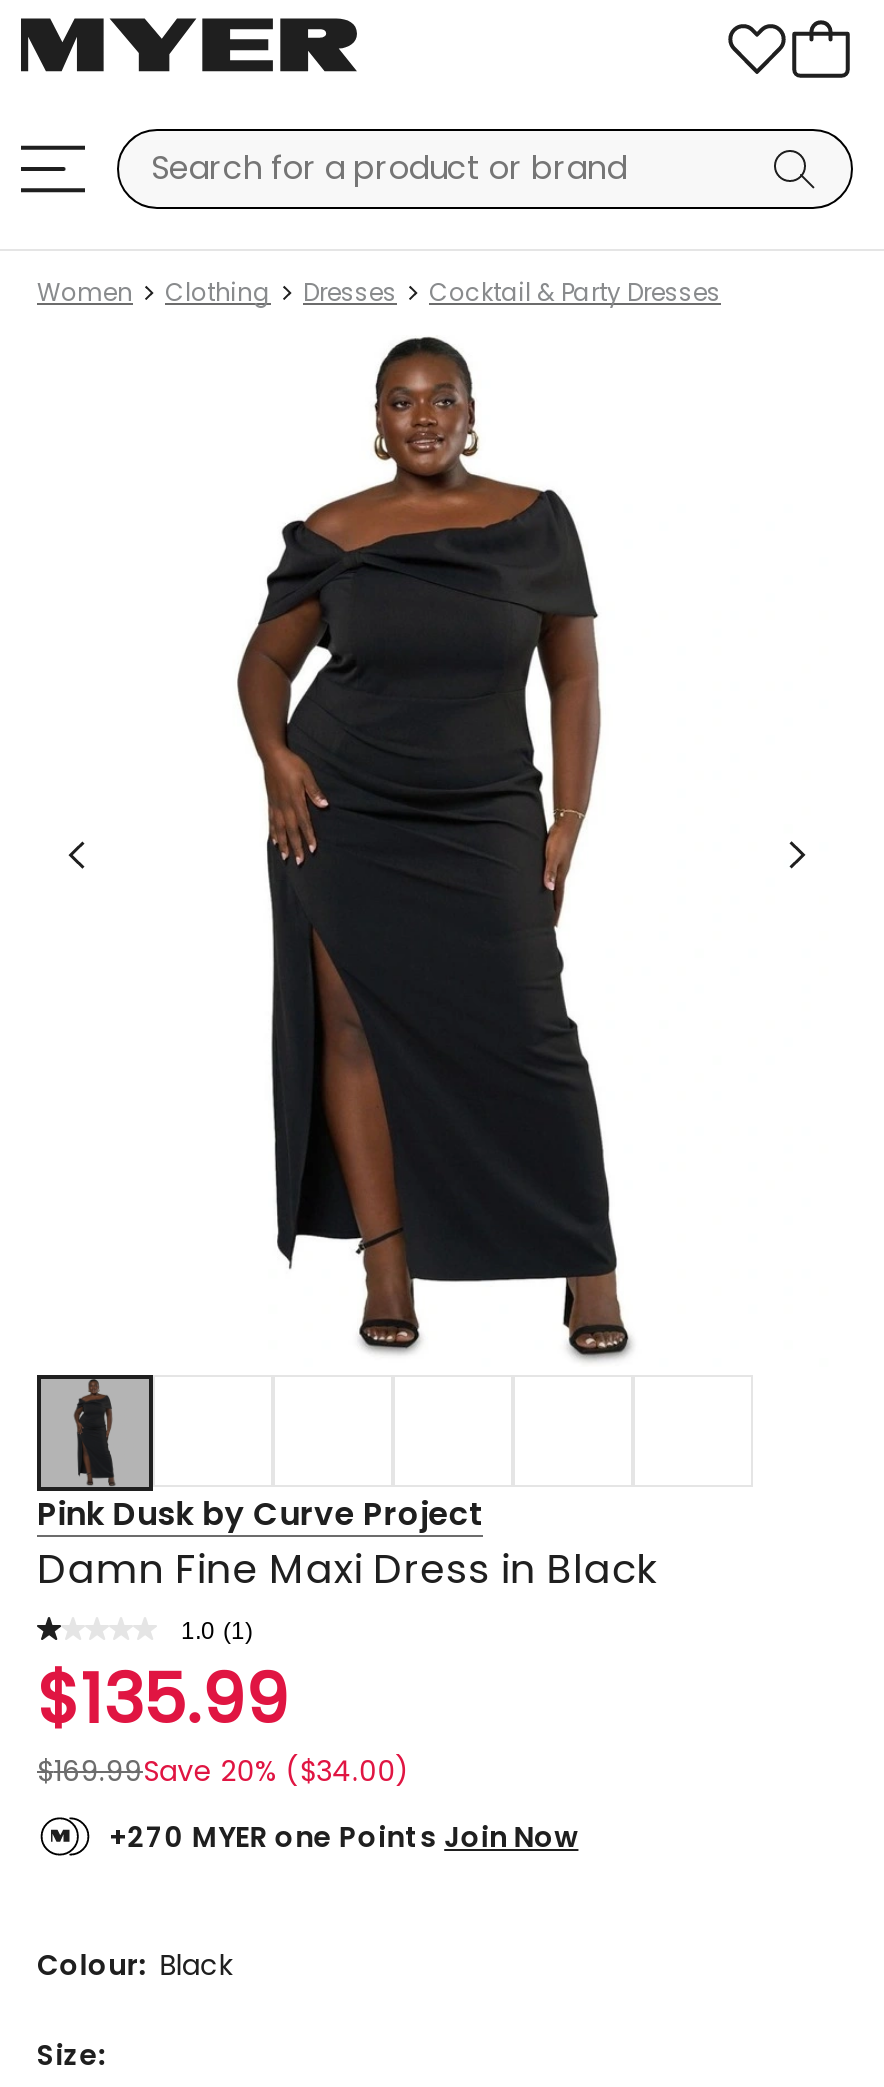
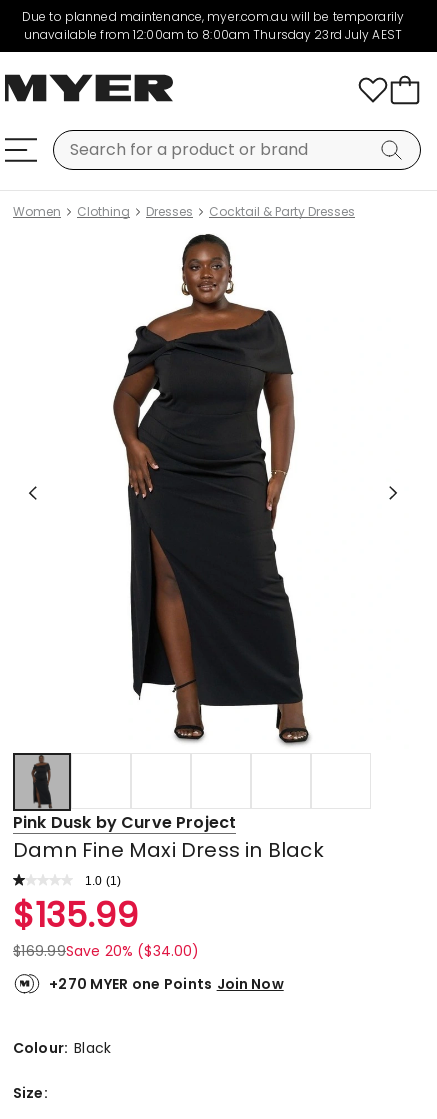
+ Due to planned maintenance, myer.com.au will be temporarily
+ unavailable from 12:00am to 8:00am Thursday 23rd July AEST
